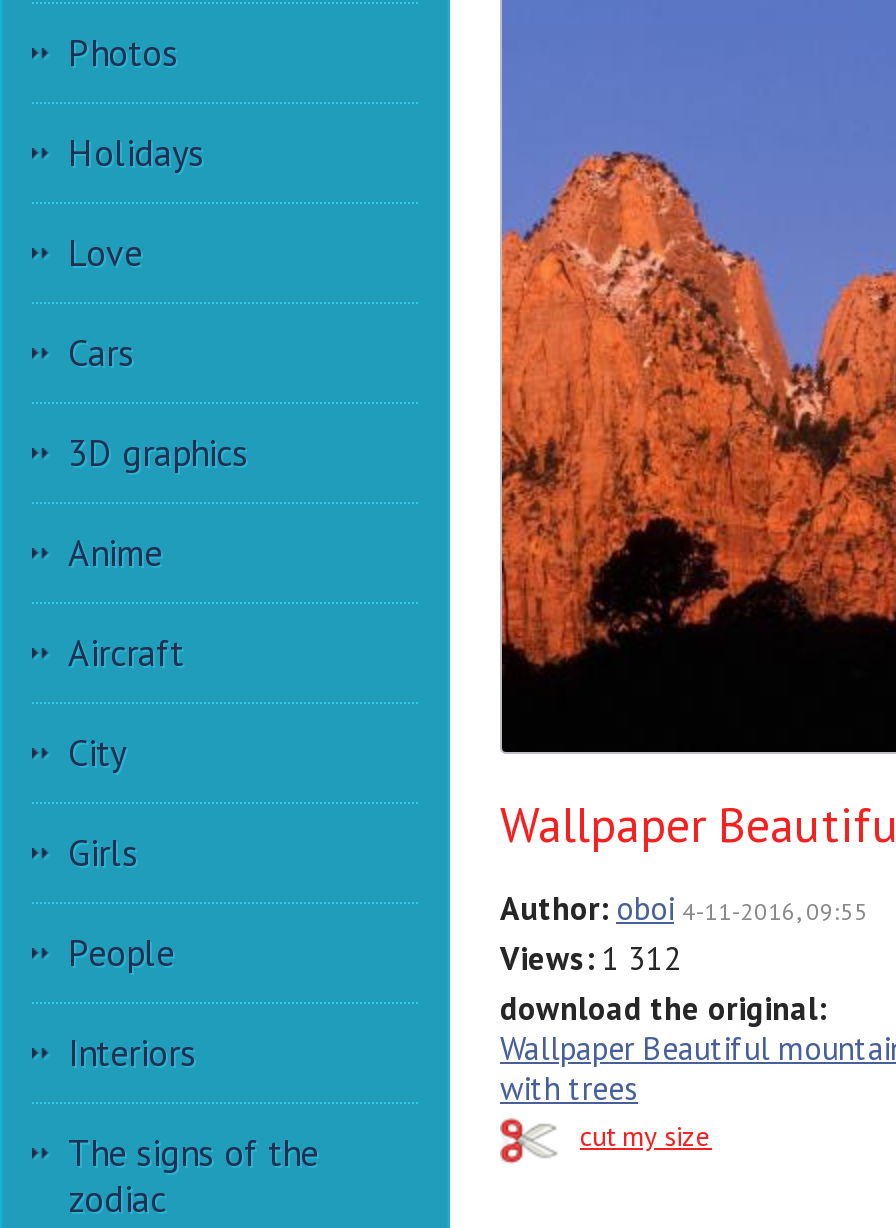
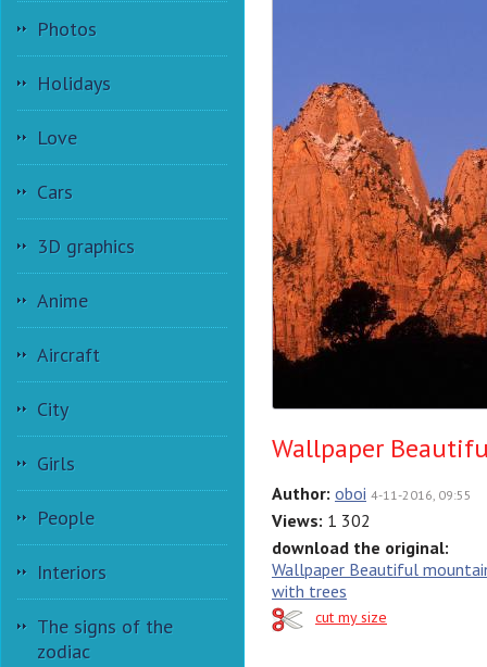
- Views: 1 312
+ Views: 1 302
